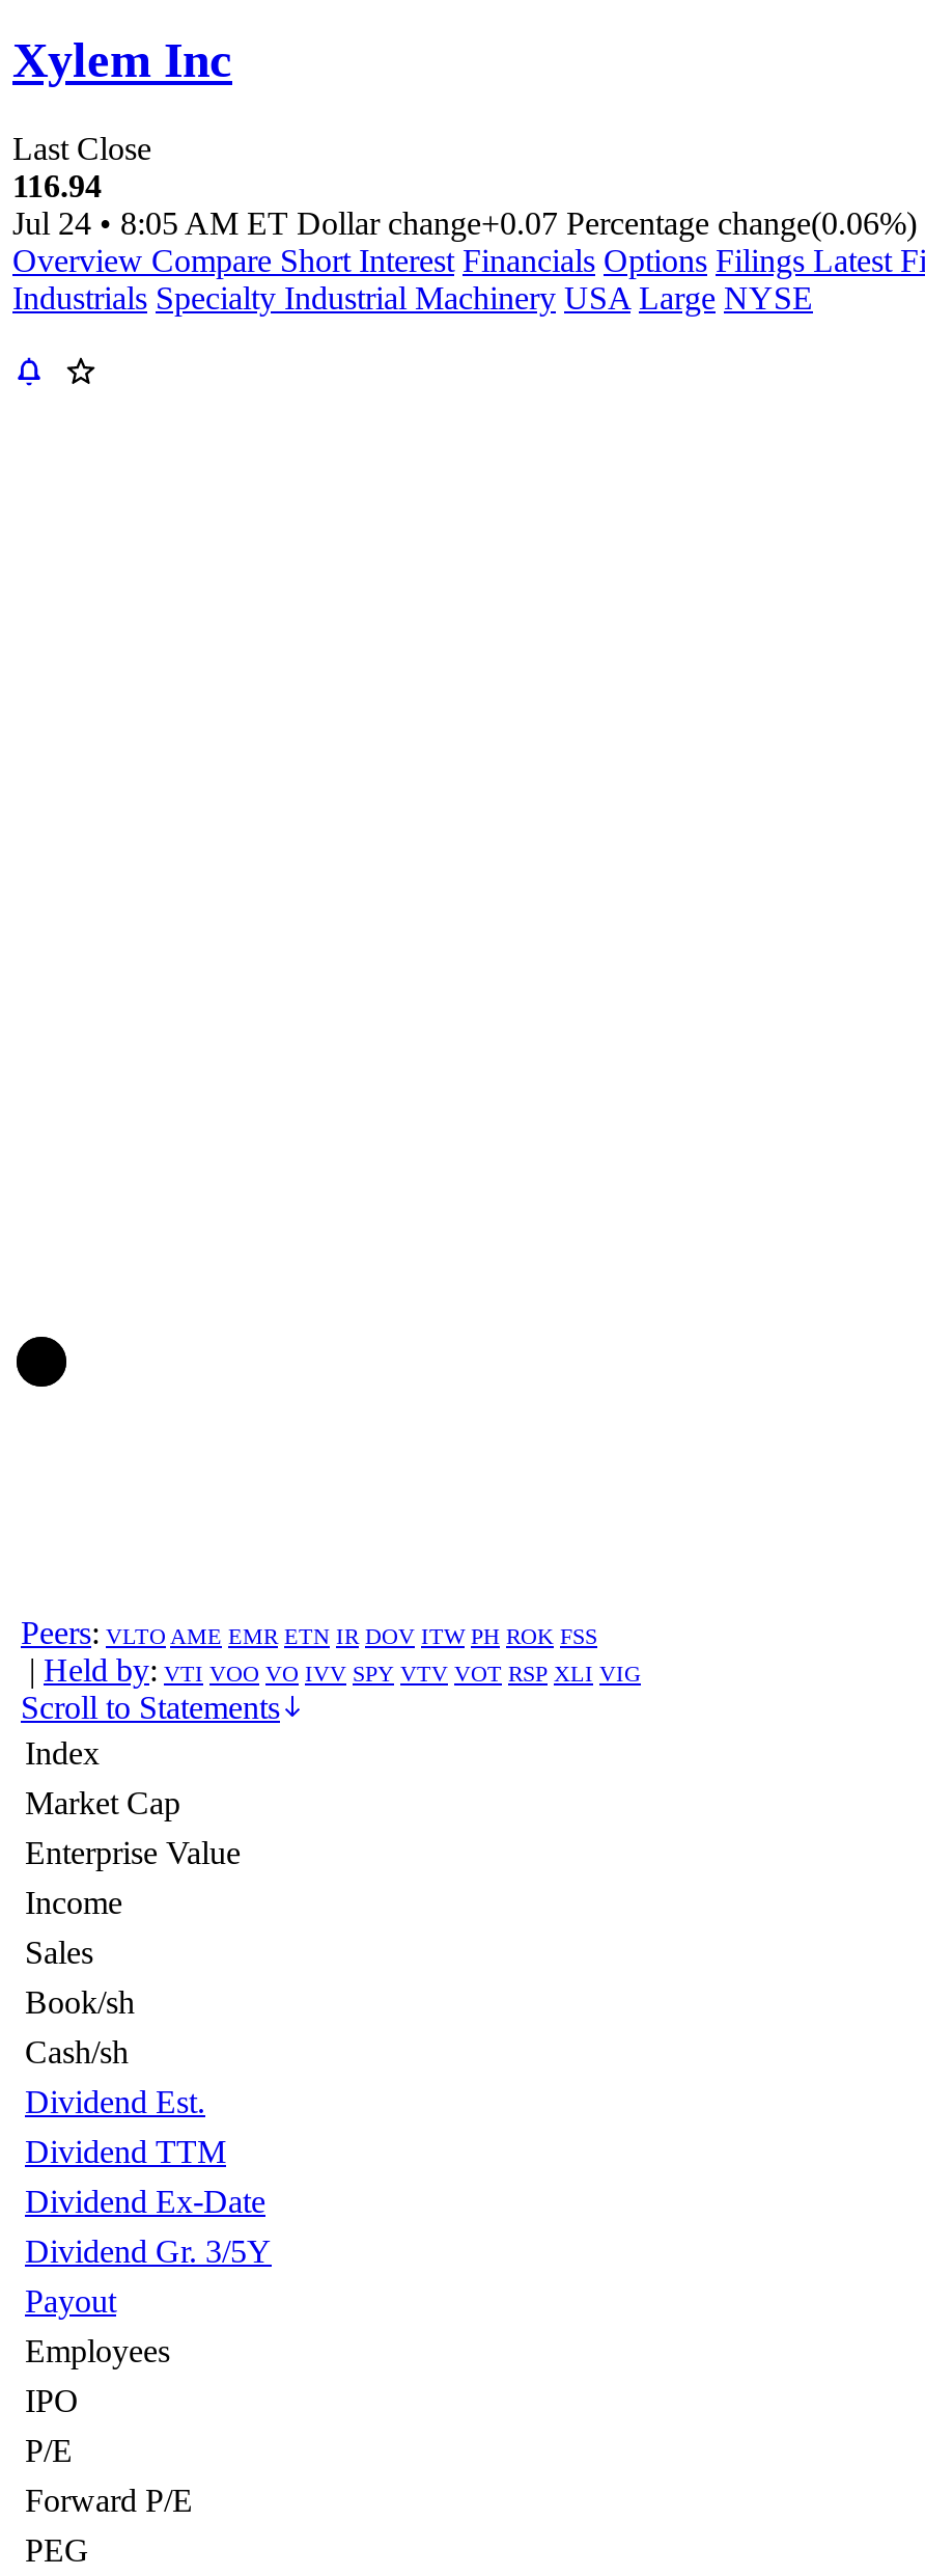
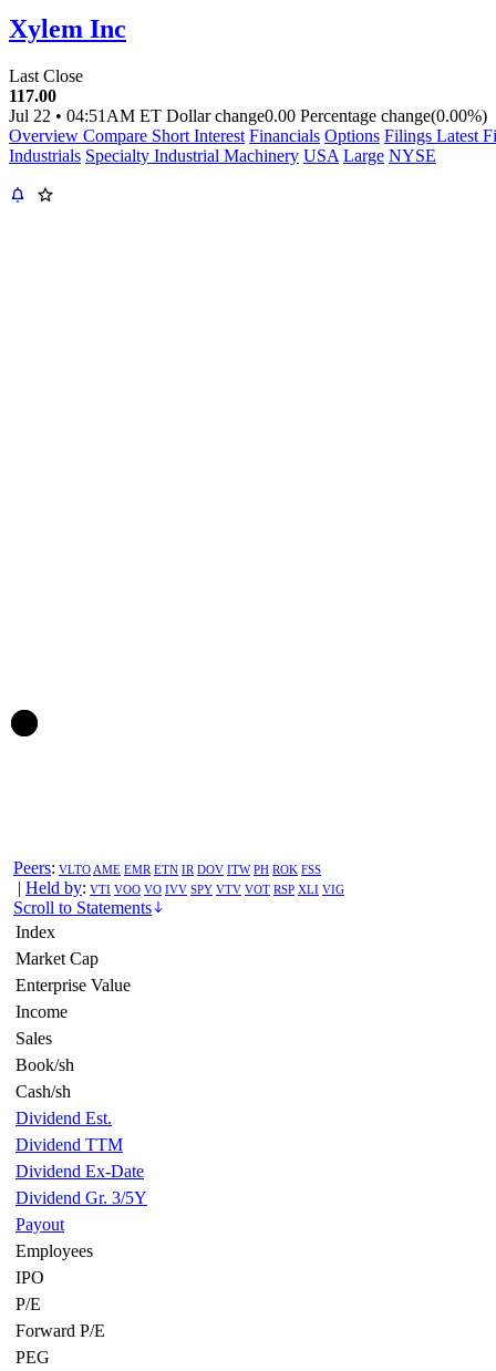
- 116.94
- Jul 24 • 8:05 AM ET Dollar change+0.07 Percentage change(0.06%)
+ 117.00
+ Jul 22 • 04:51AM ET Dollar change0.00 Percentage change(0.00%)
